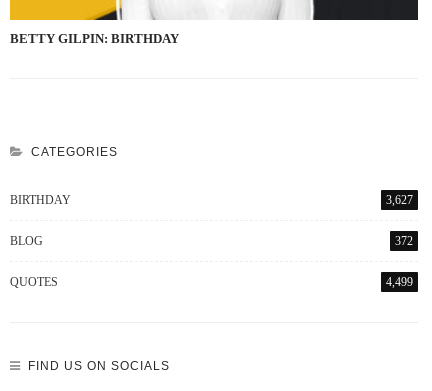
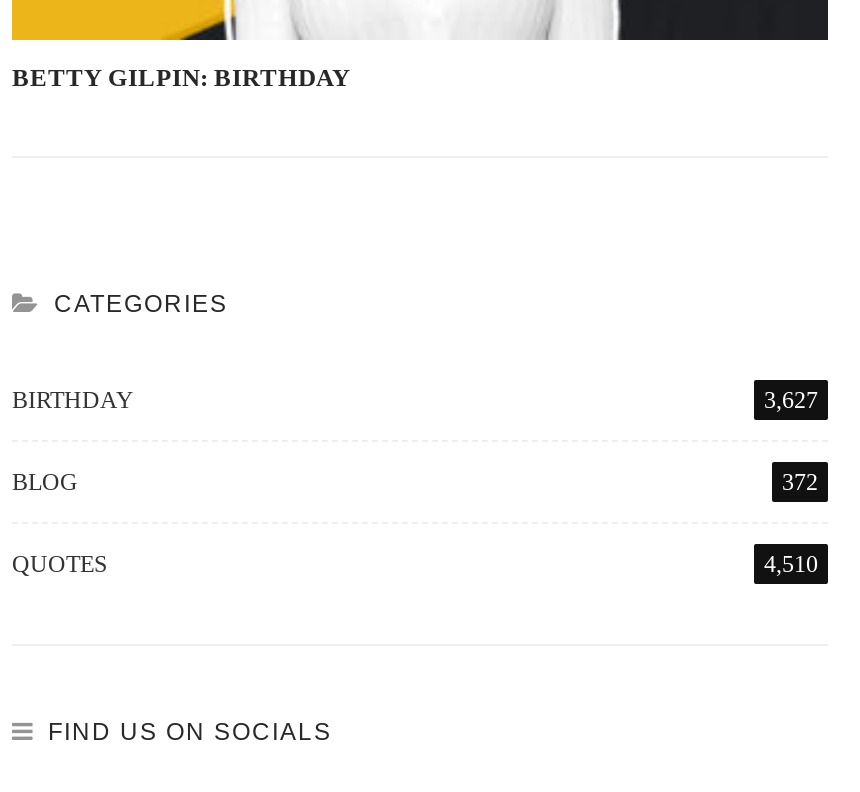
- 4,499
+ 4,510
